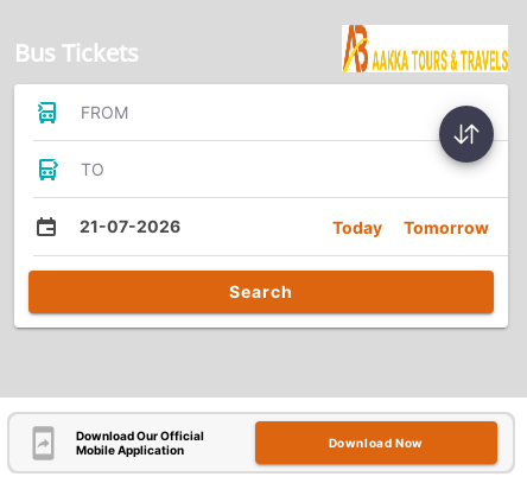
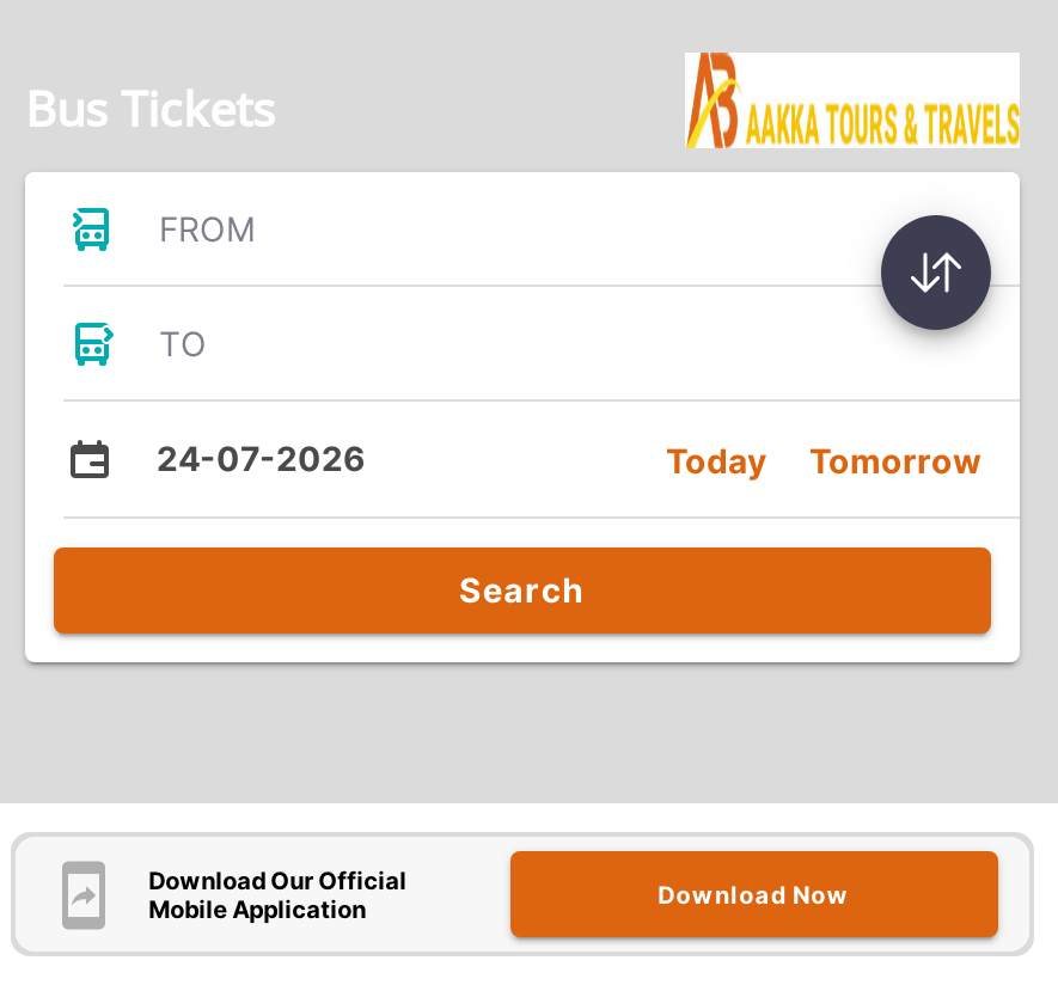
- 21-07-2026
+ 24-07-2026
